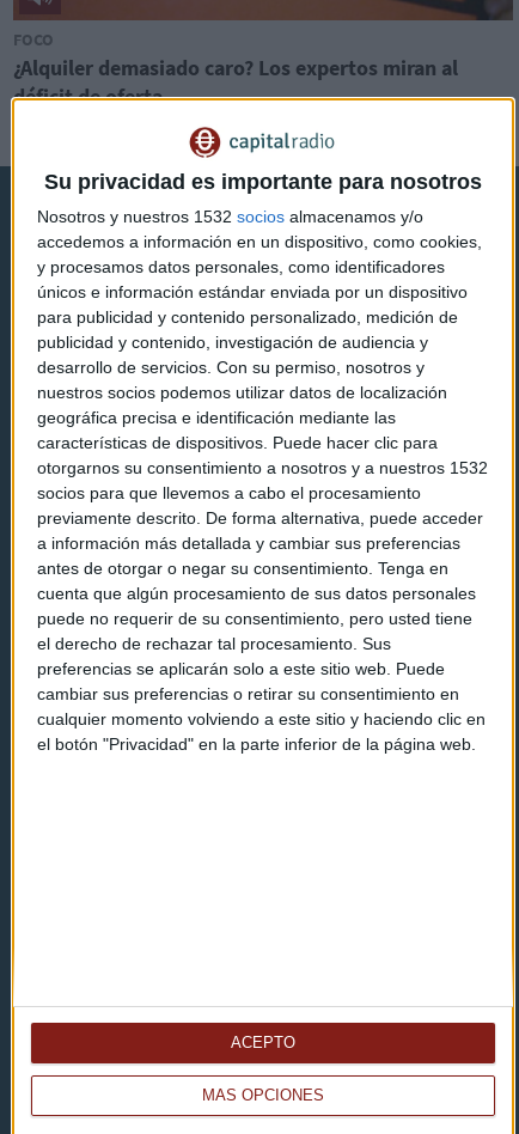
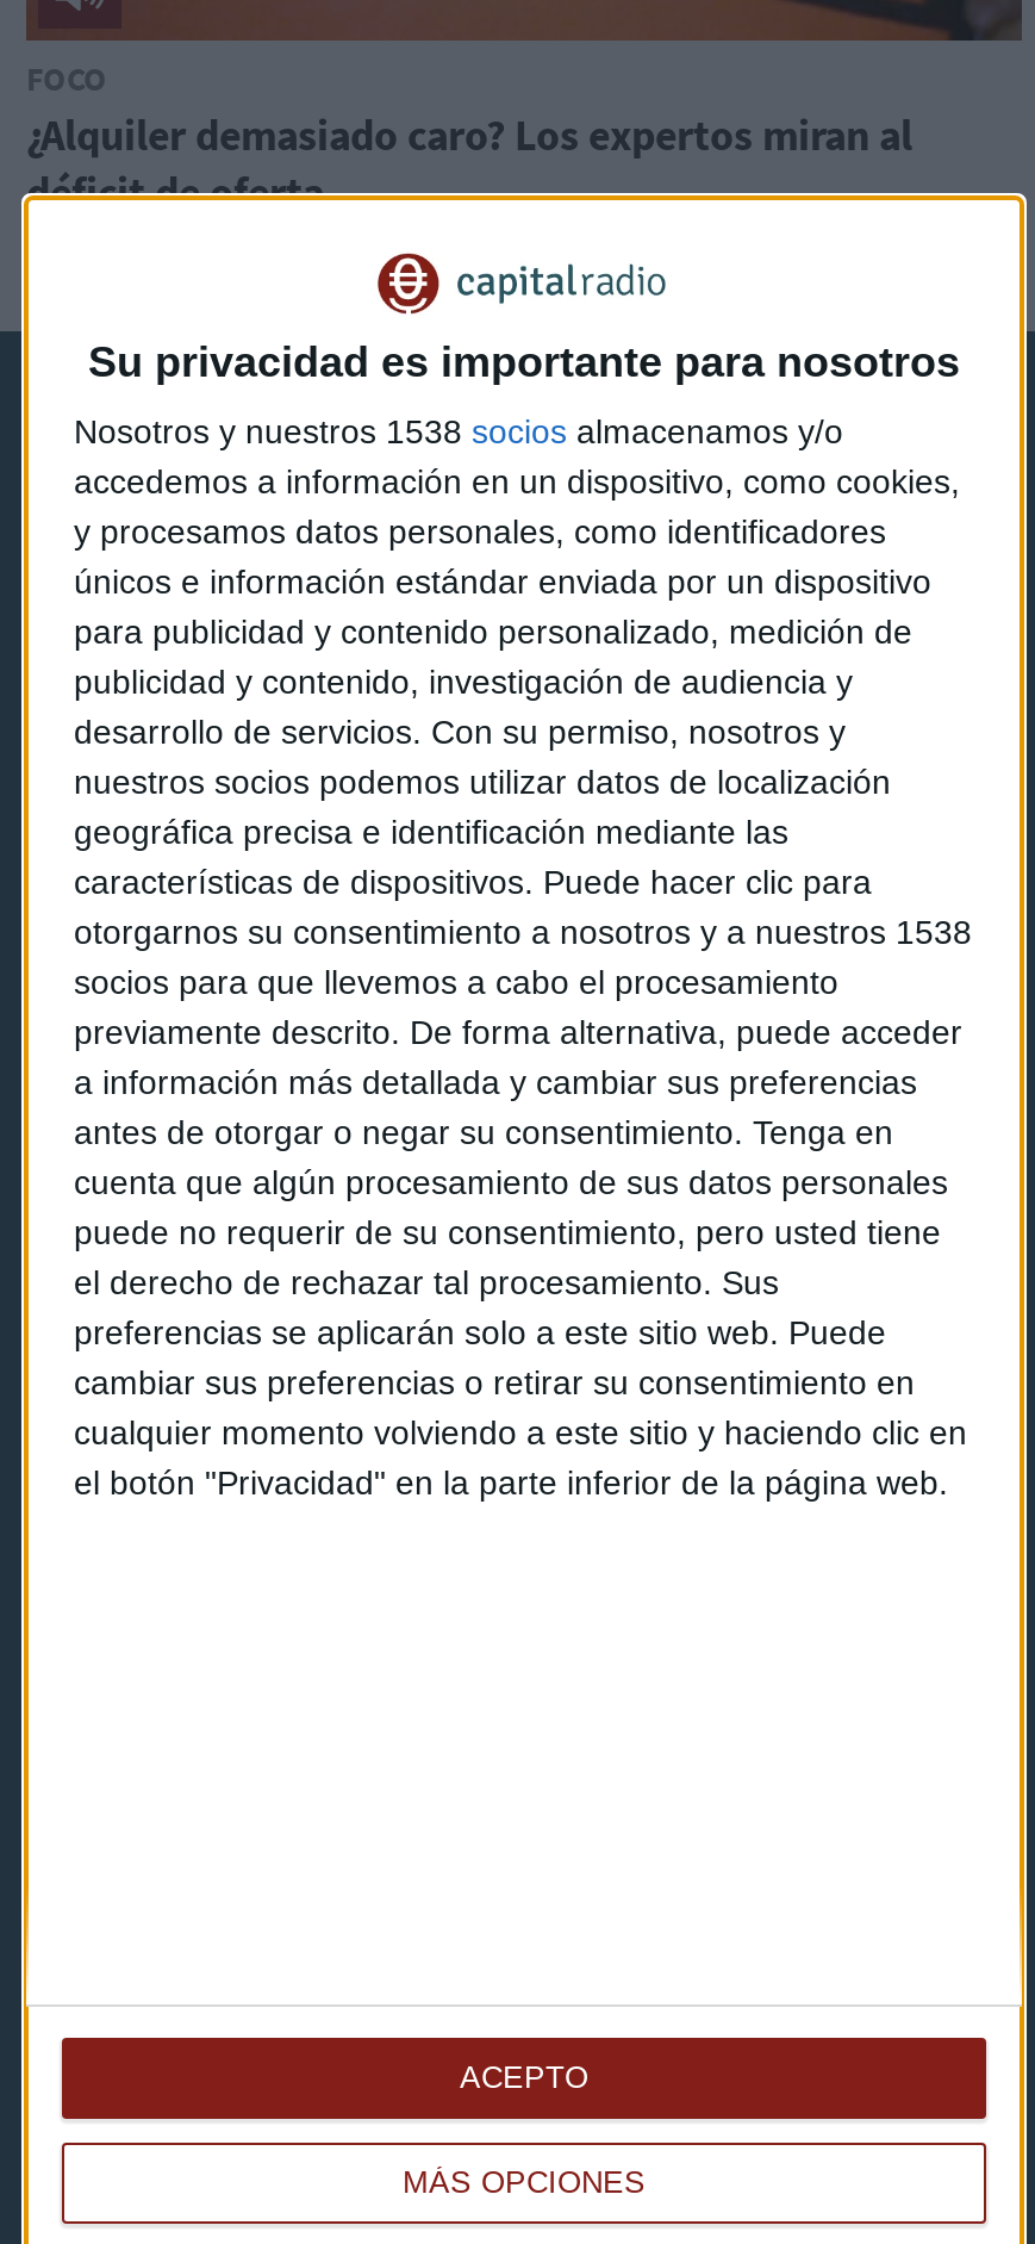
- Nosotros y nuestros 1532 socios almacenamos y/o
+ Nosotros y nuestros 1538 socios almacenamos y/o

- otorgarnos su consentimiento a nosotros y a nuestros 1532
+ otorgarnos su consentimiento a nosotros y a nuestros 1538
